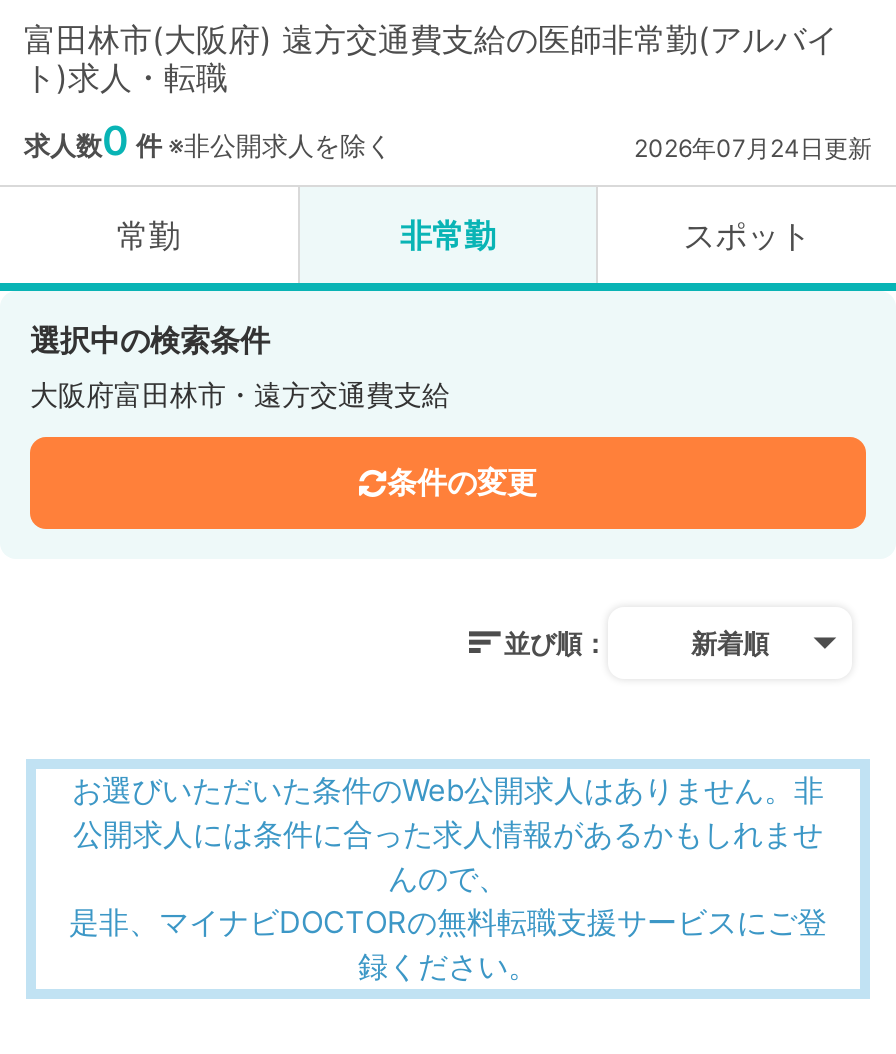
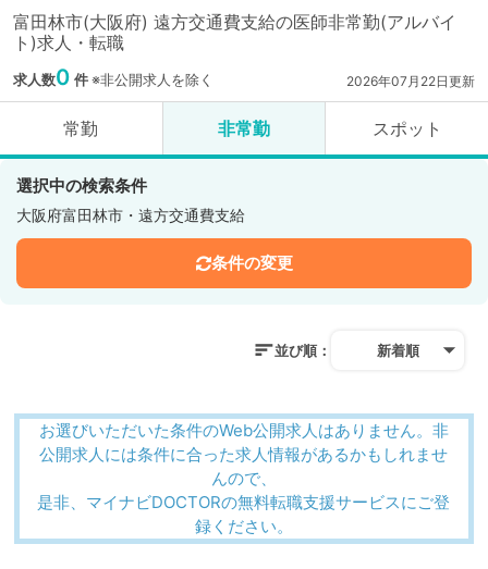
- 2026年07月24日更新
+ 2026年07月22日更新
